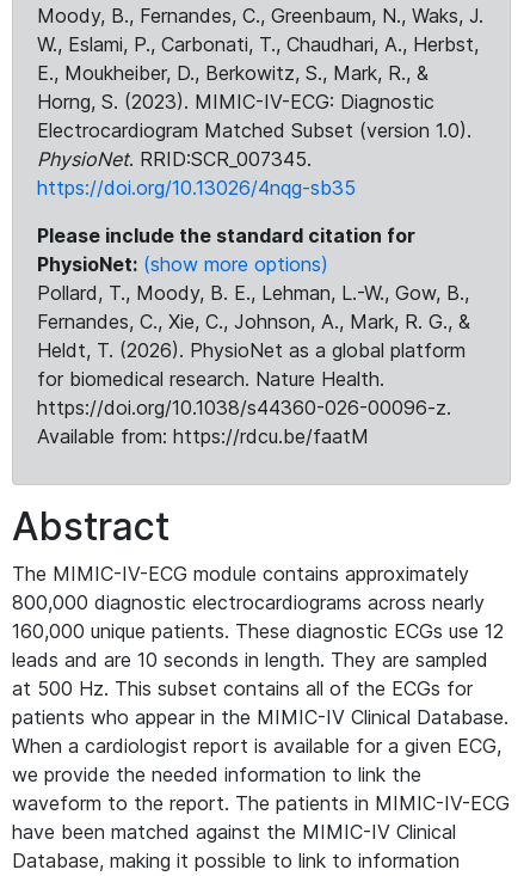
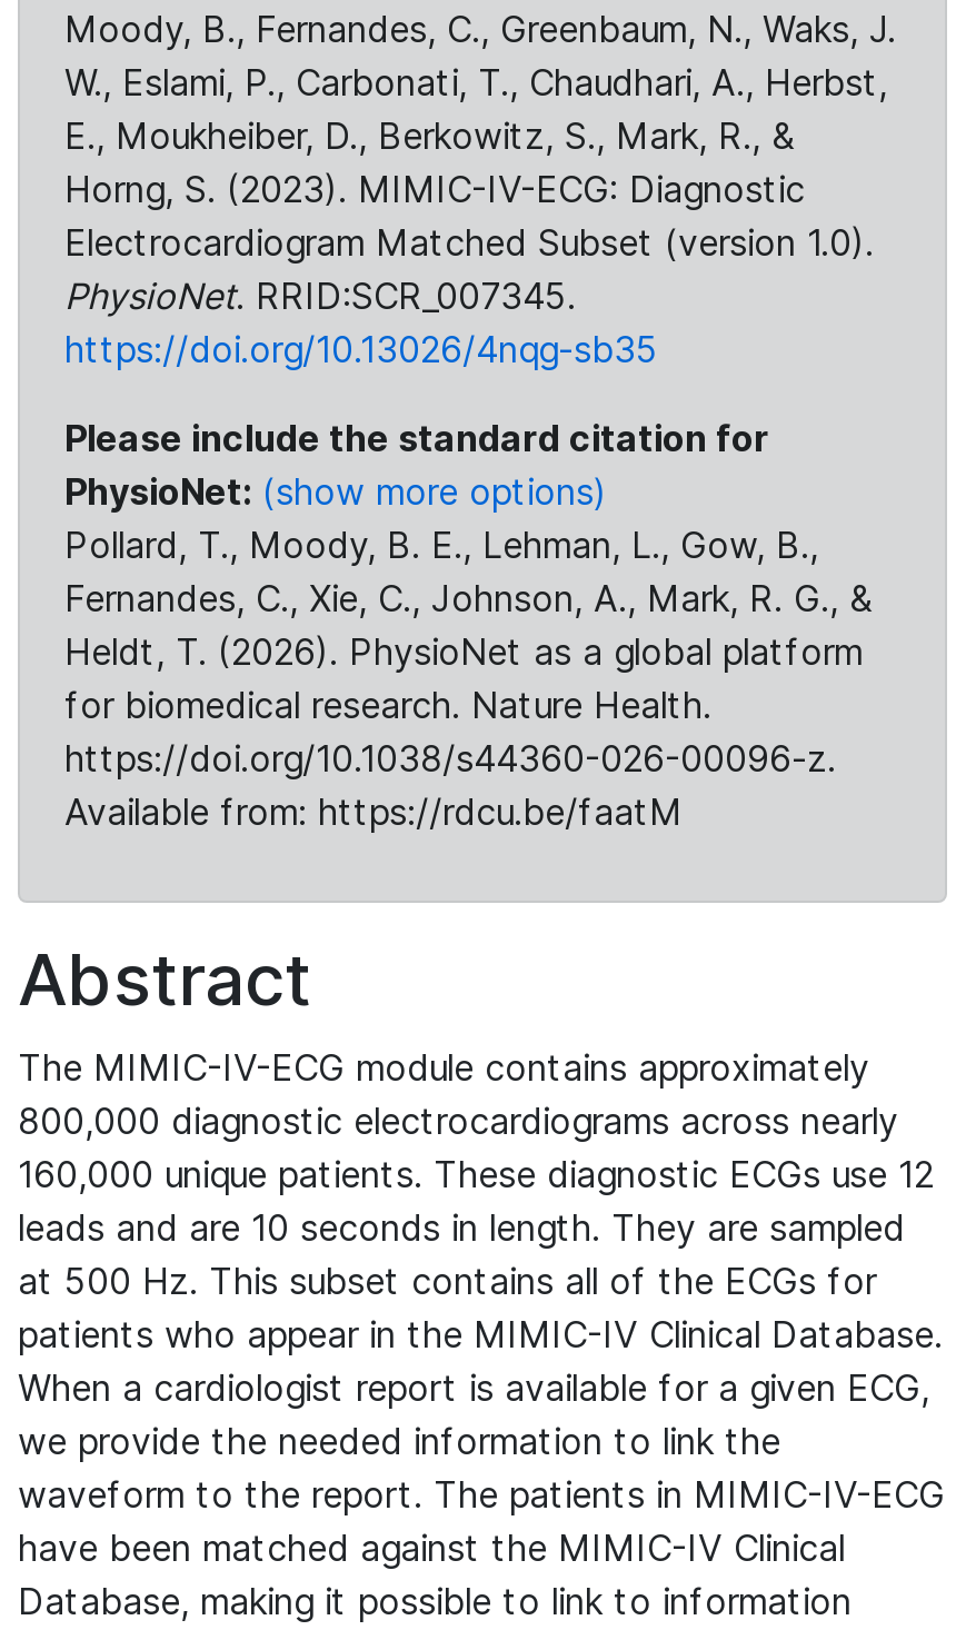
- Pollard, T., Moody, B. E., Lehman, L.-W., Gow, B.,
+ Pollard, T., Moody, B. E., Lehman, L., Gow, B.,
